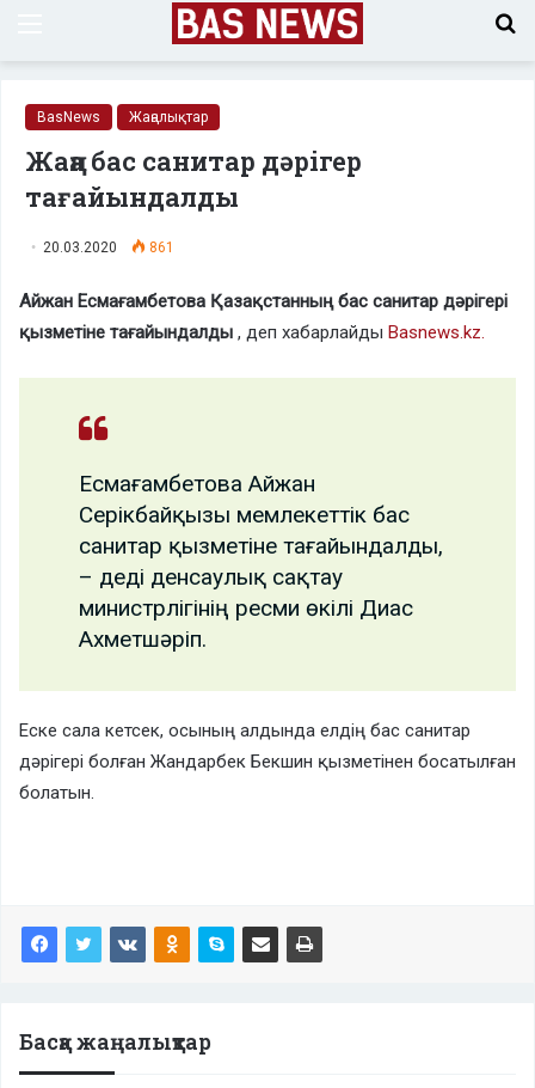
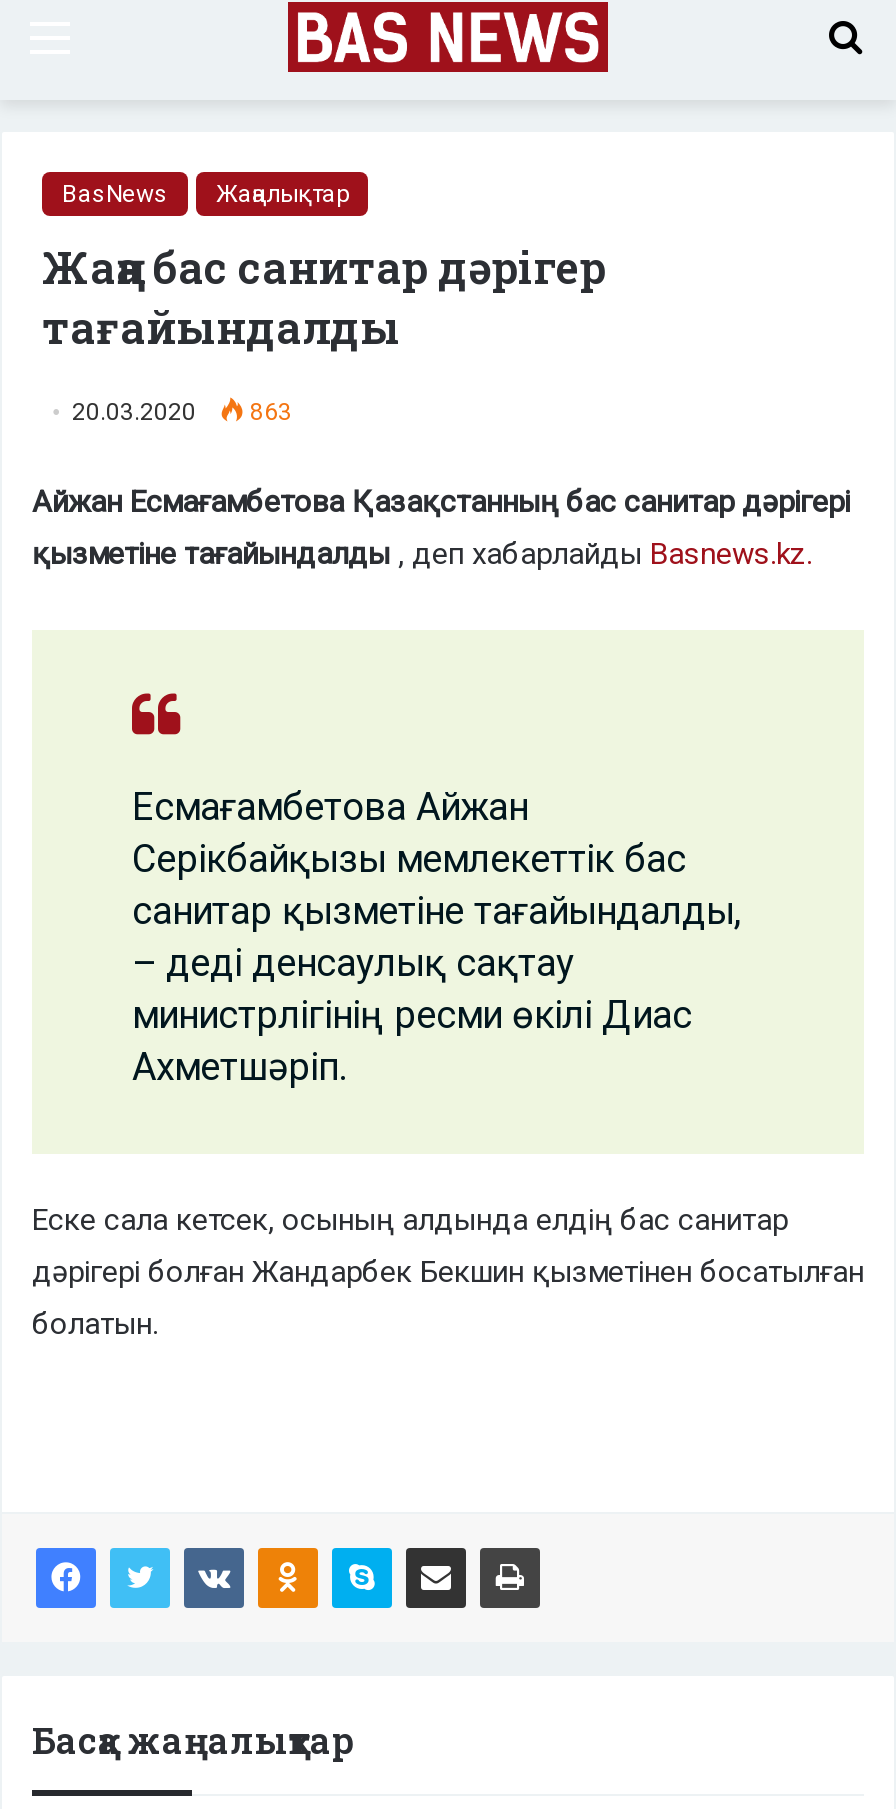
- 20.03.2020 861
+ 20.03.2020 863
